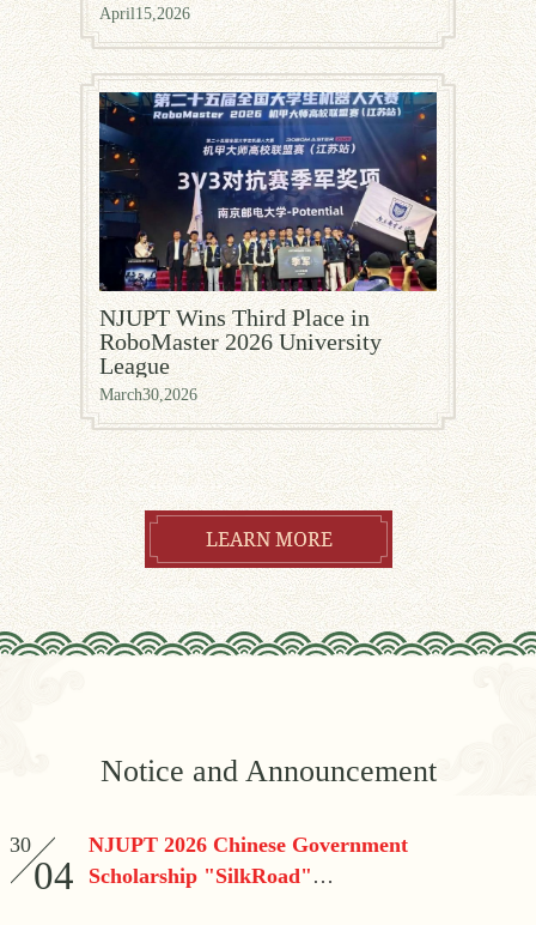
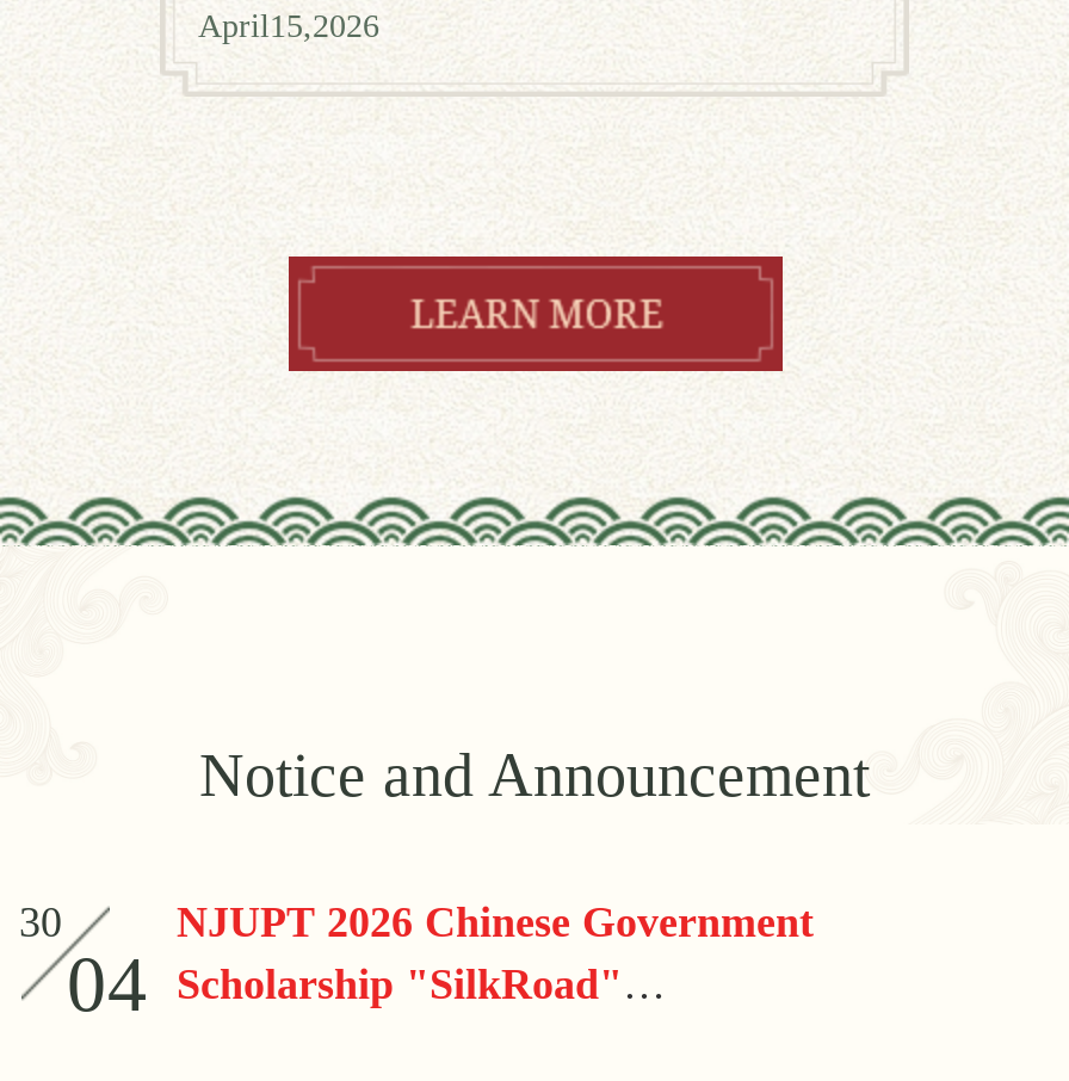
- [image]
- NJUPT Wins Third Place in
- RoboMaster 2026 University
- League
- March30,2026
